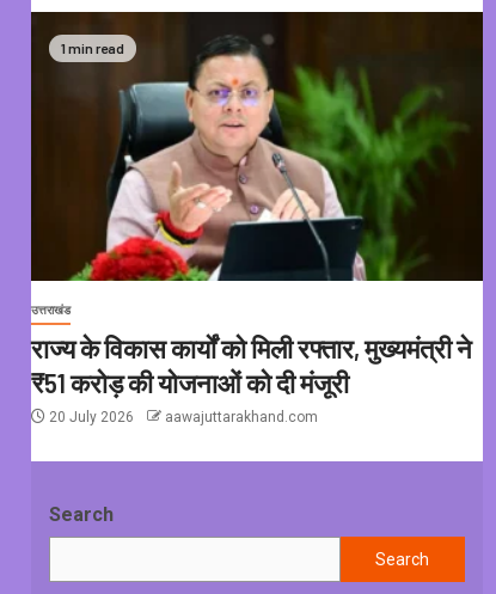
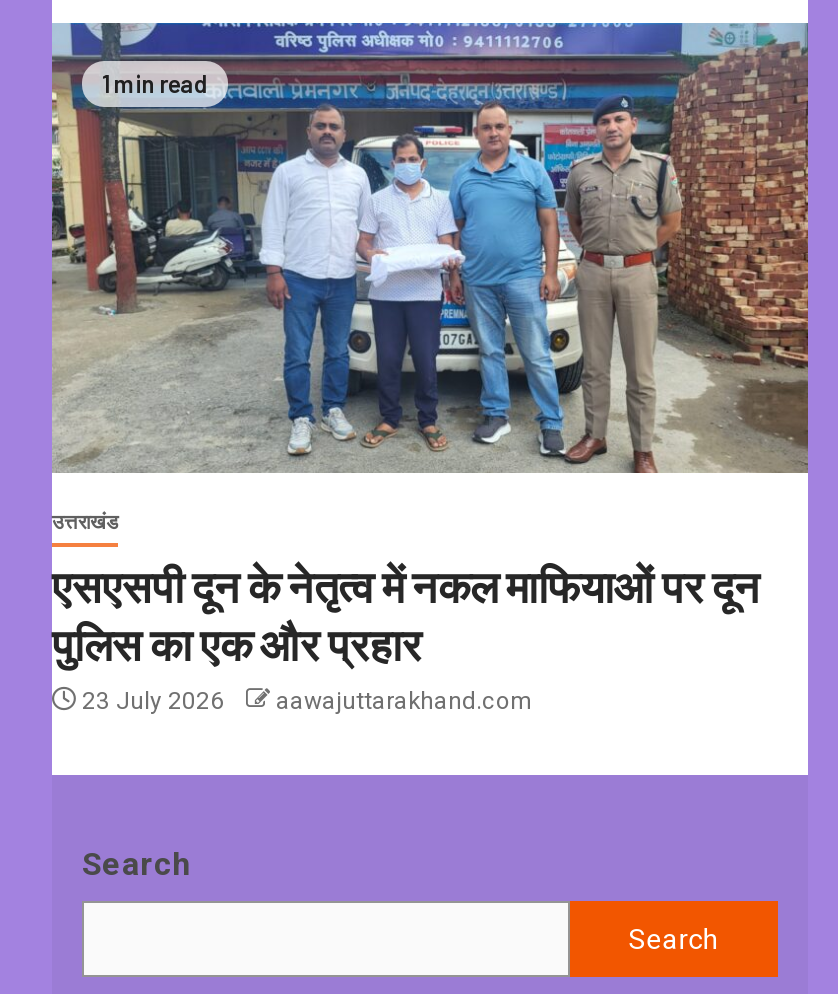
- [image]
+ [image]

- राज्य के विकास कार्यों को मिली रफ्तार, मुख्यमंत्री ने
- ₹51 करोड़ की योजनाओं को दी मंजूरी
- 20 July 2026
+ एसएसपी दून के नेतृत्व में नकल माफियाओं पर दून
+ पुलिस का एक और प्रहार
+ 23 July 2026
